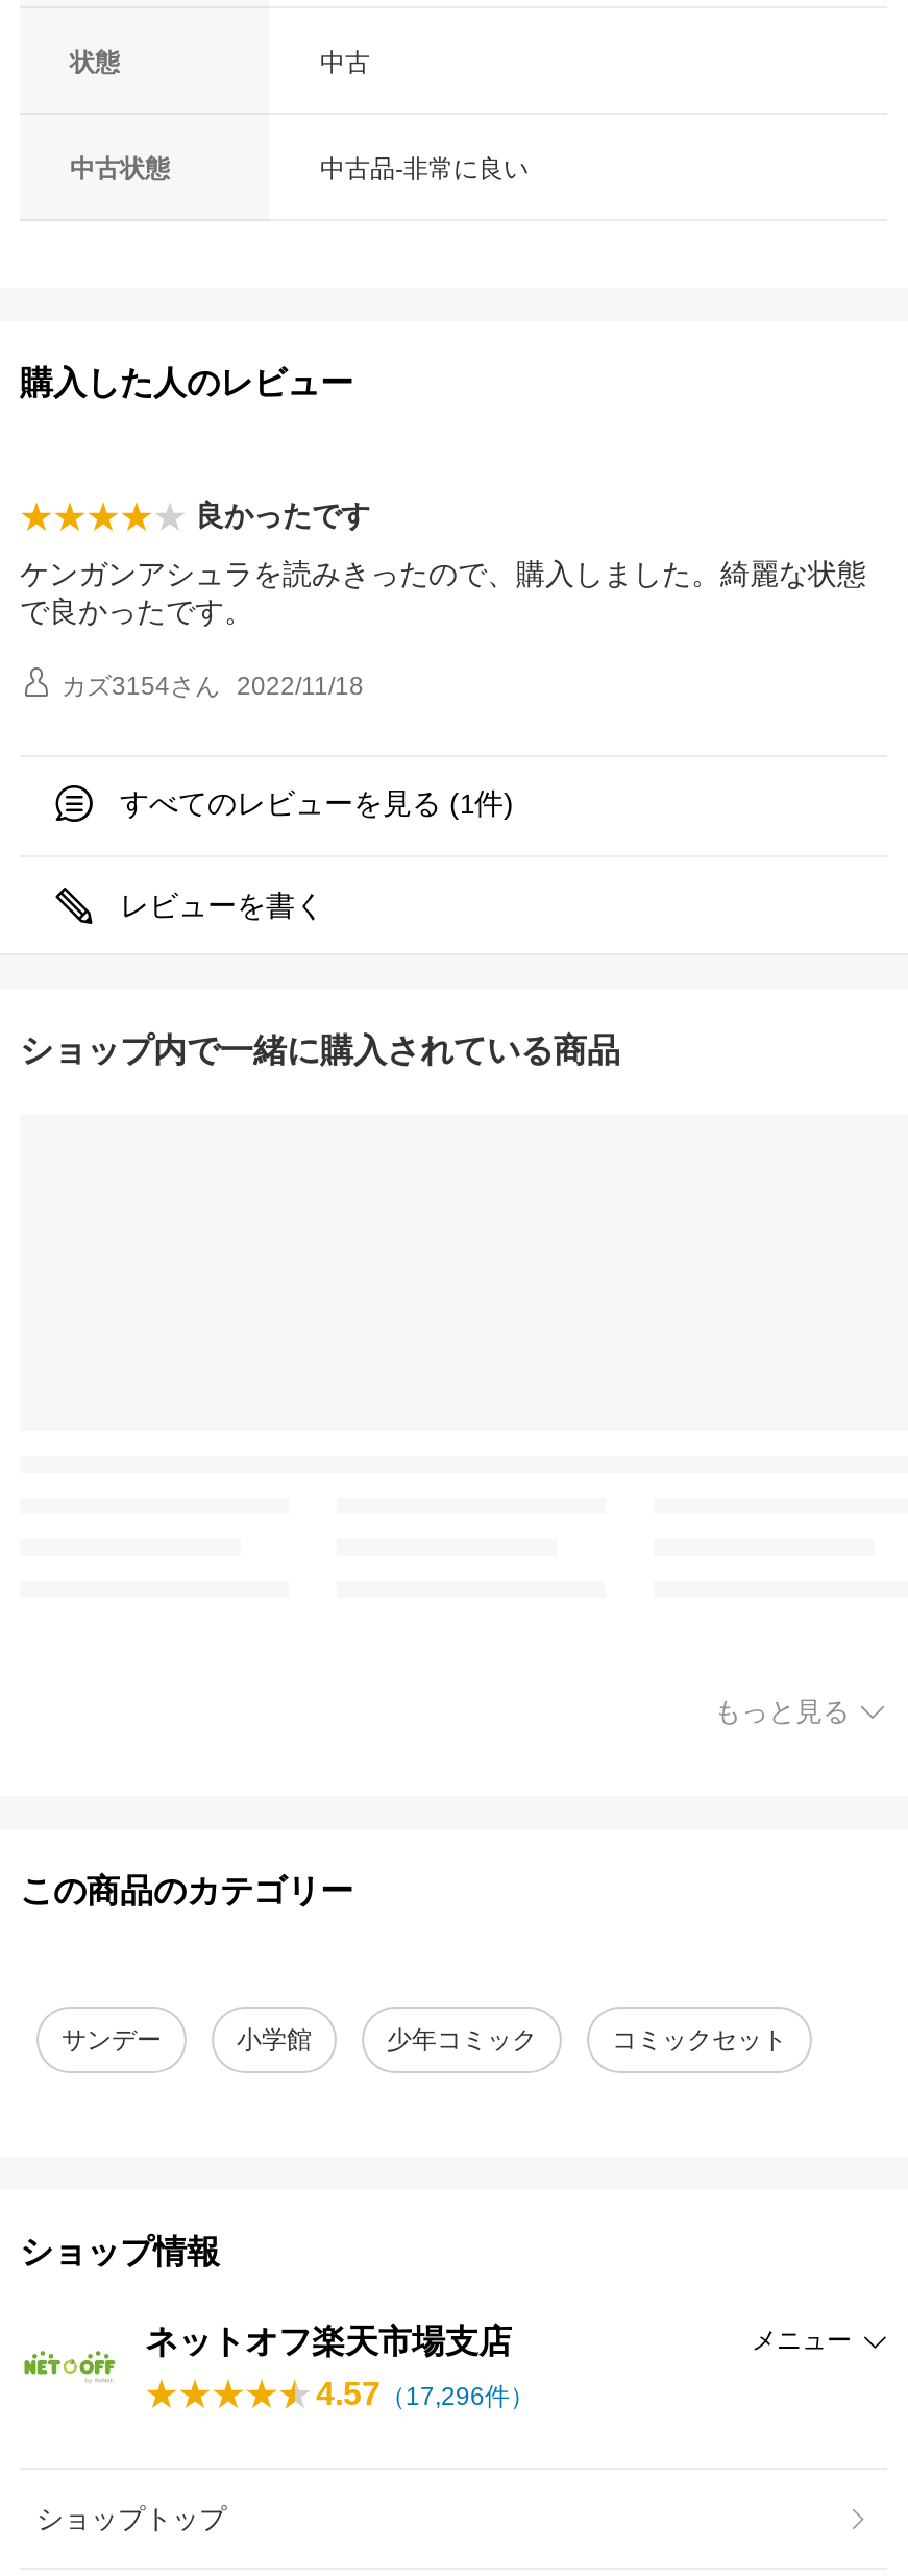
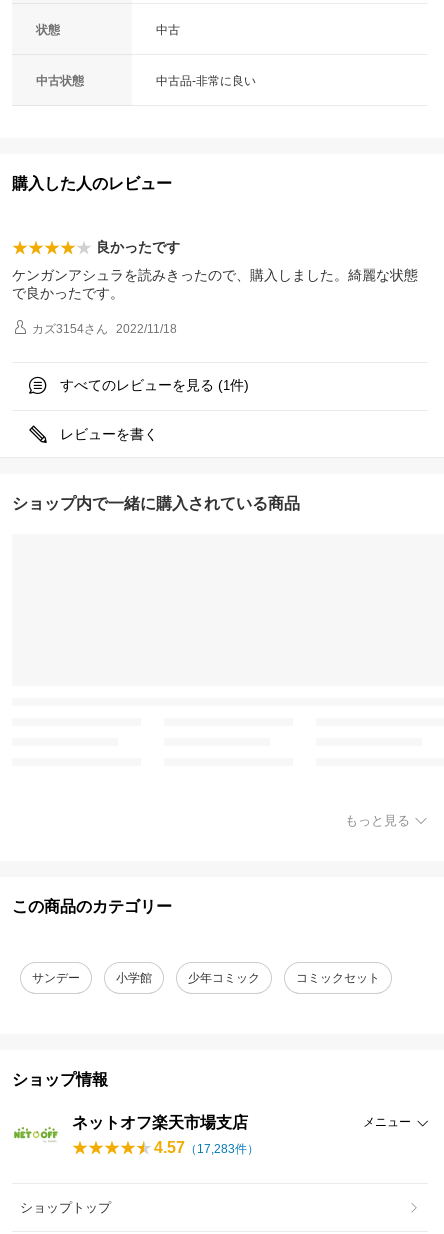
- 4.57（17,296件）
+ 4.57（17,283件）
